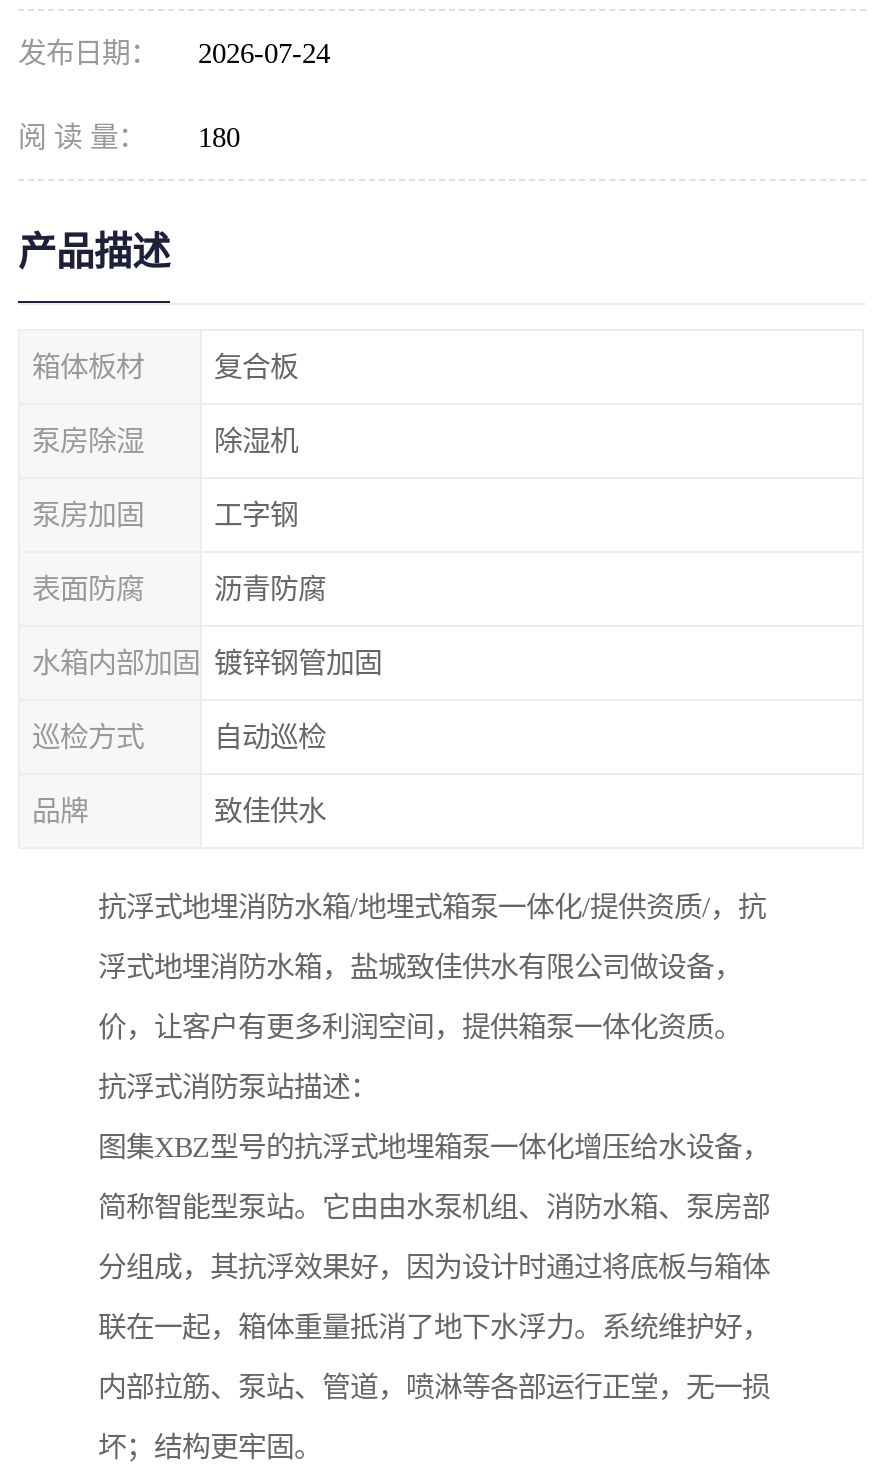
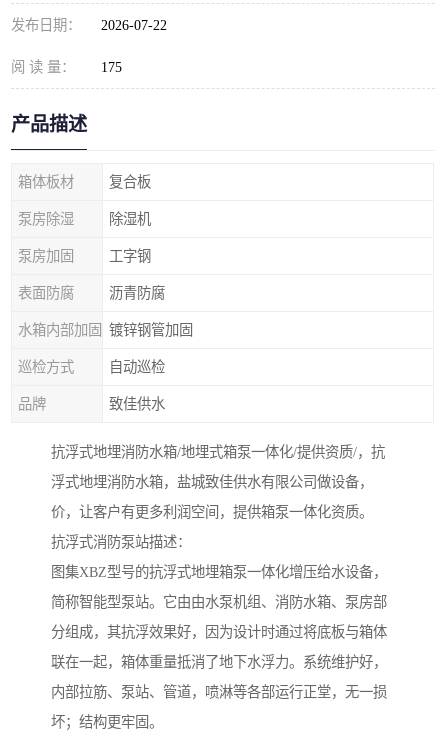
- 发布日期： 2026-07-24
+ 发布日期： 2026-07-22

- 阅 读 量： 180
+ 阅 读 量： 175
